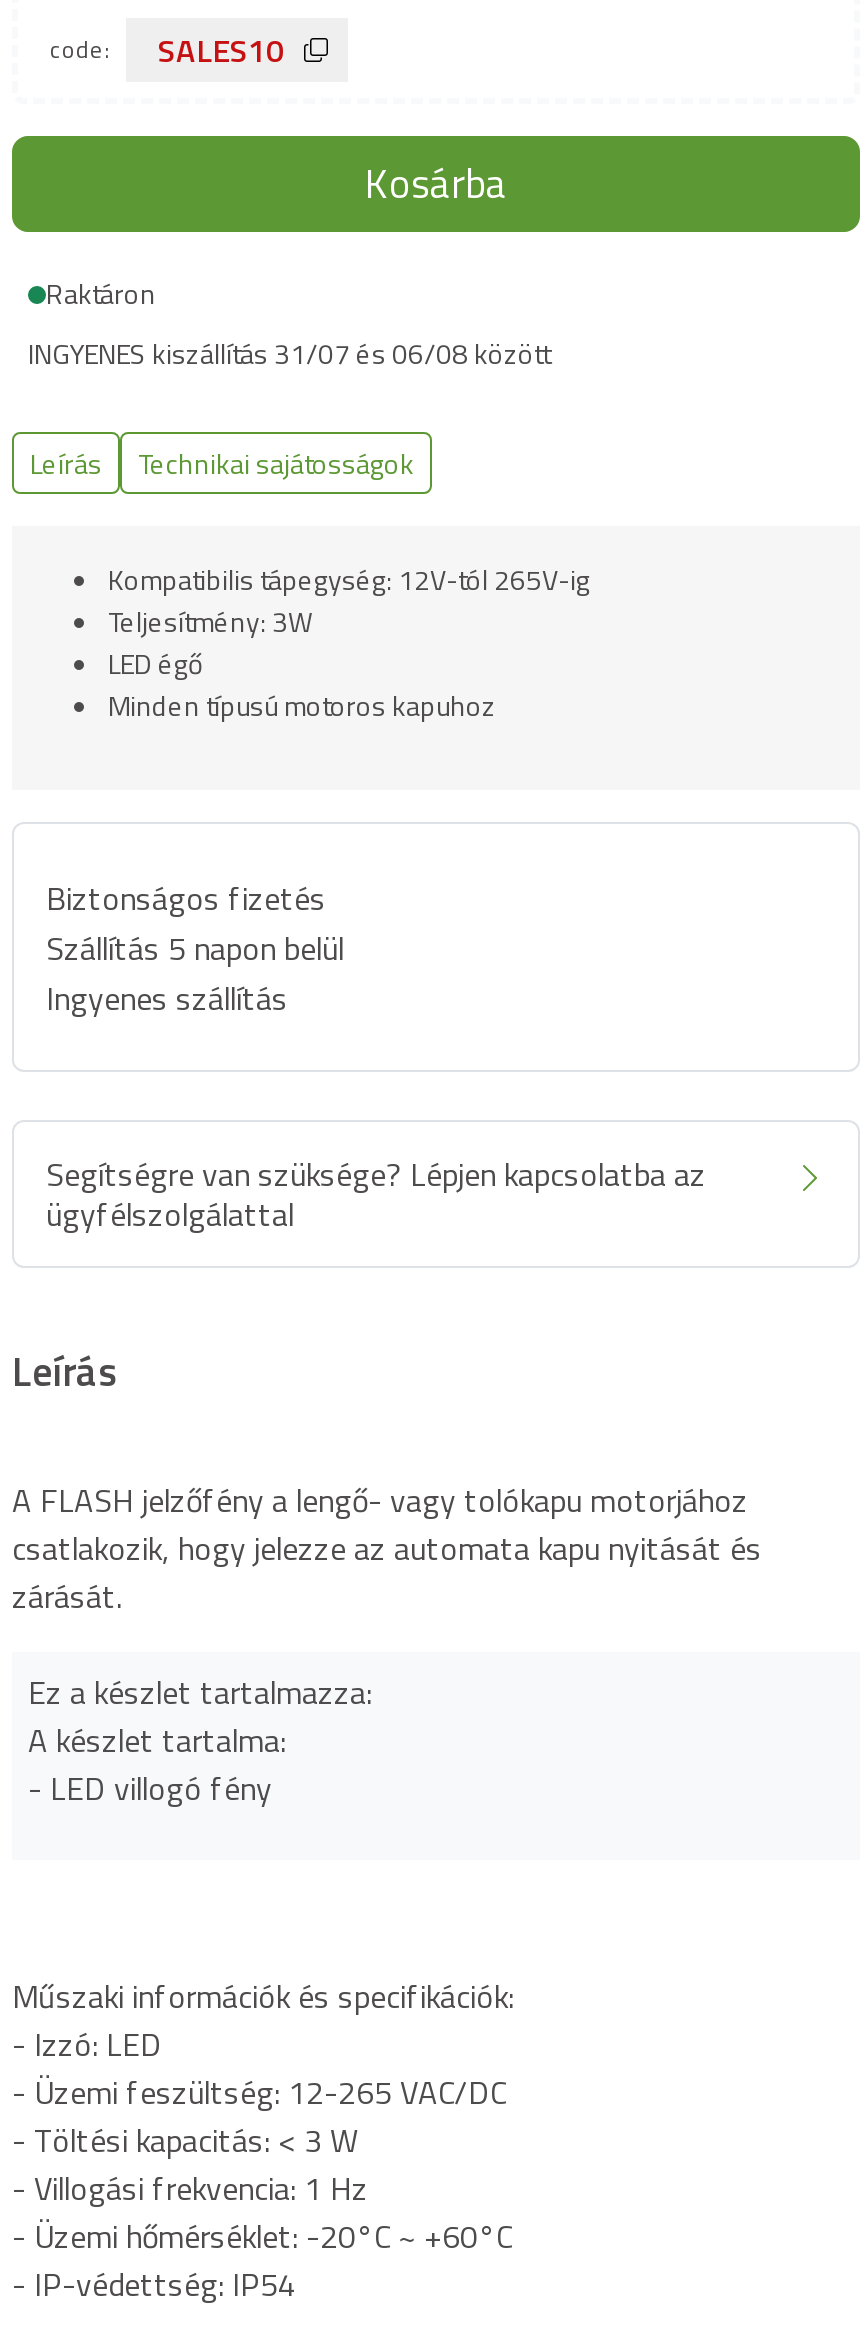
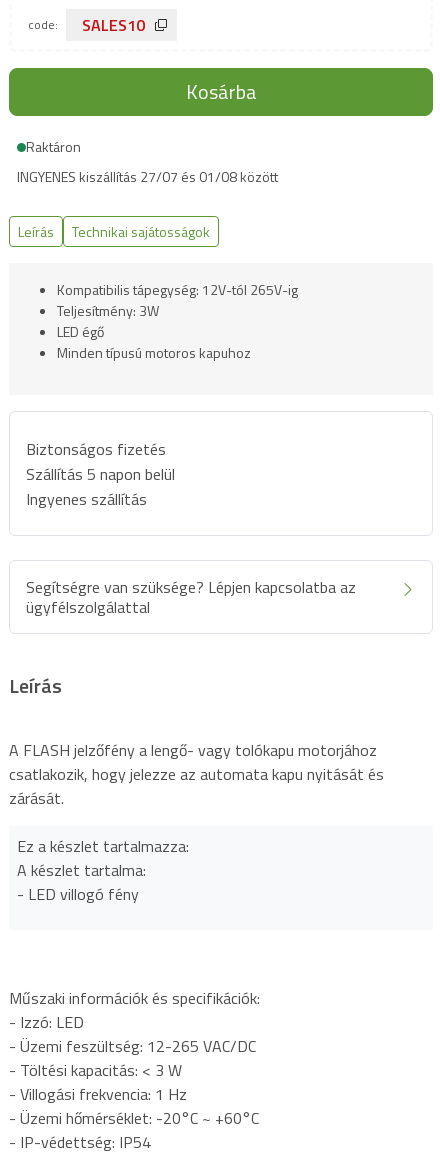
- INGYENES kiszállítás 31/07 és 06/08 között
+ INGYENES kiszállítás 27/07 és 01/08 között
